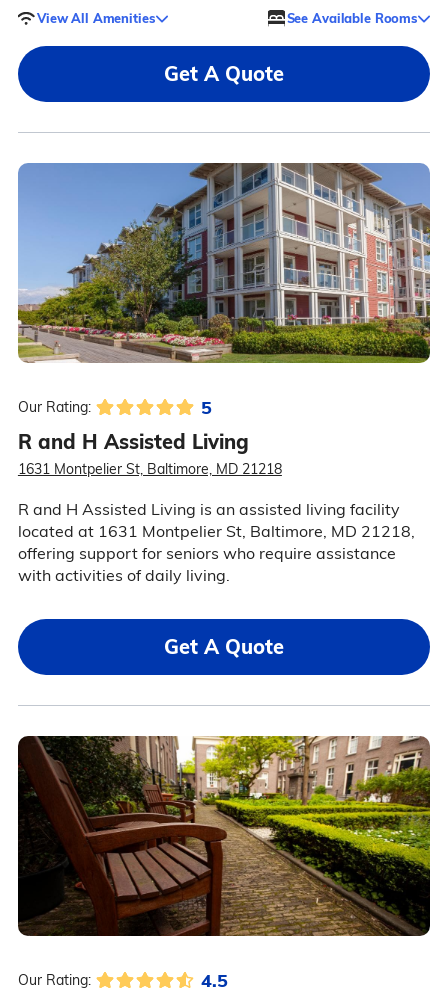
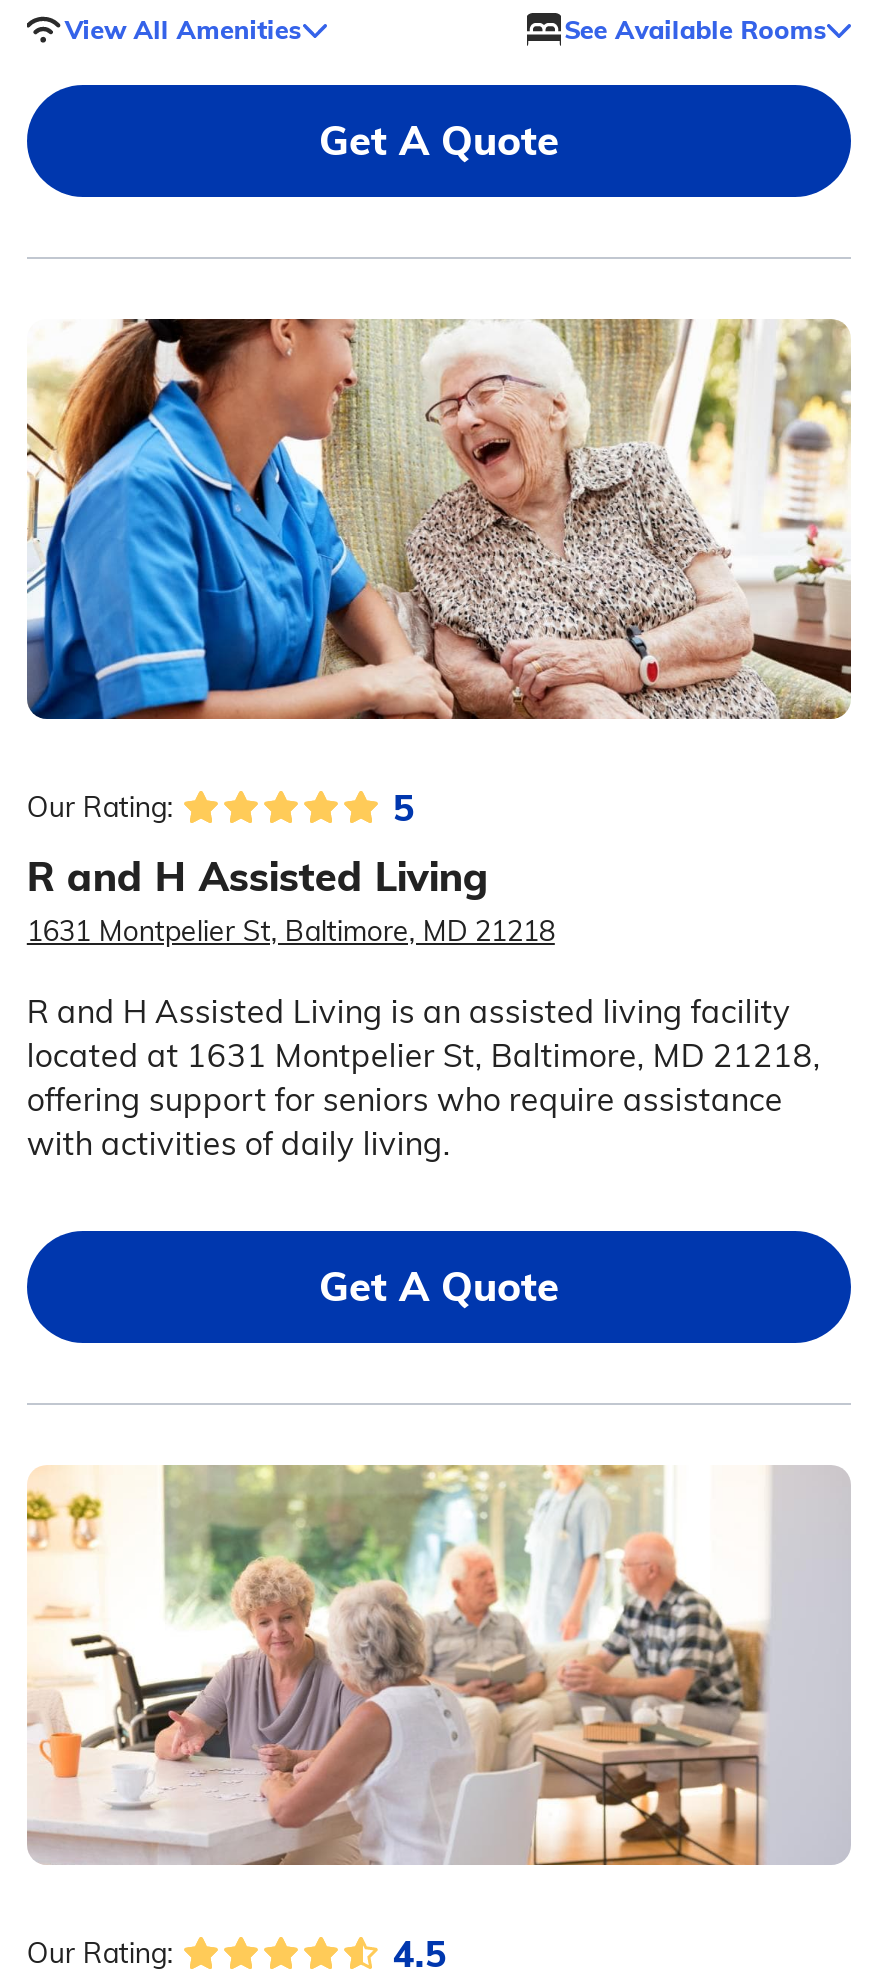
- [image]
+ [image]

- [image]
+ [image]
